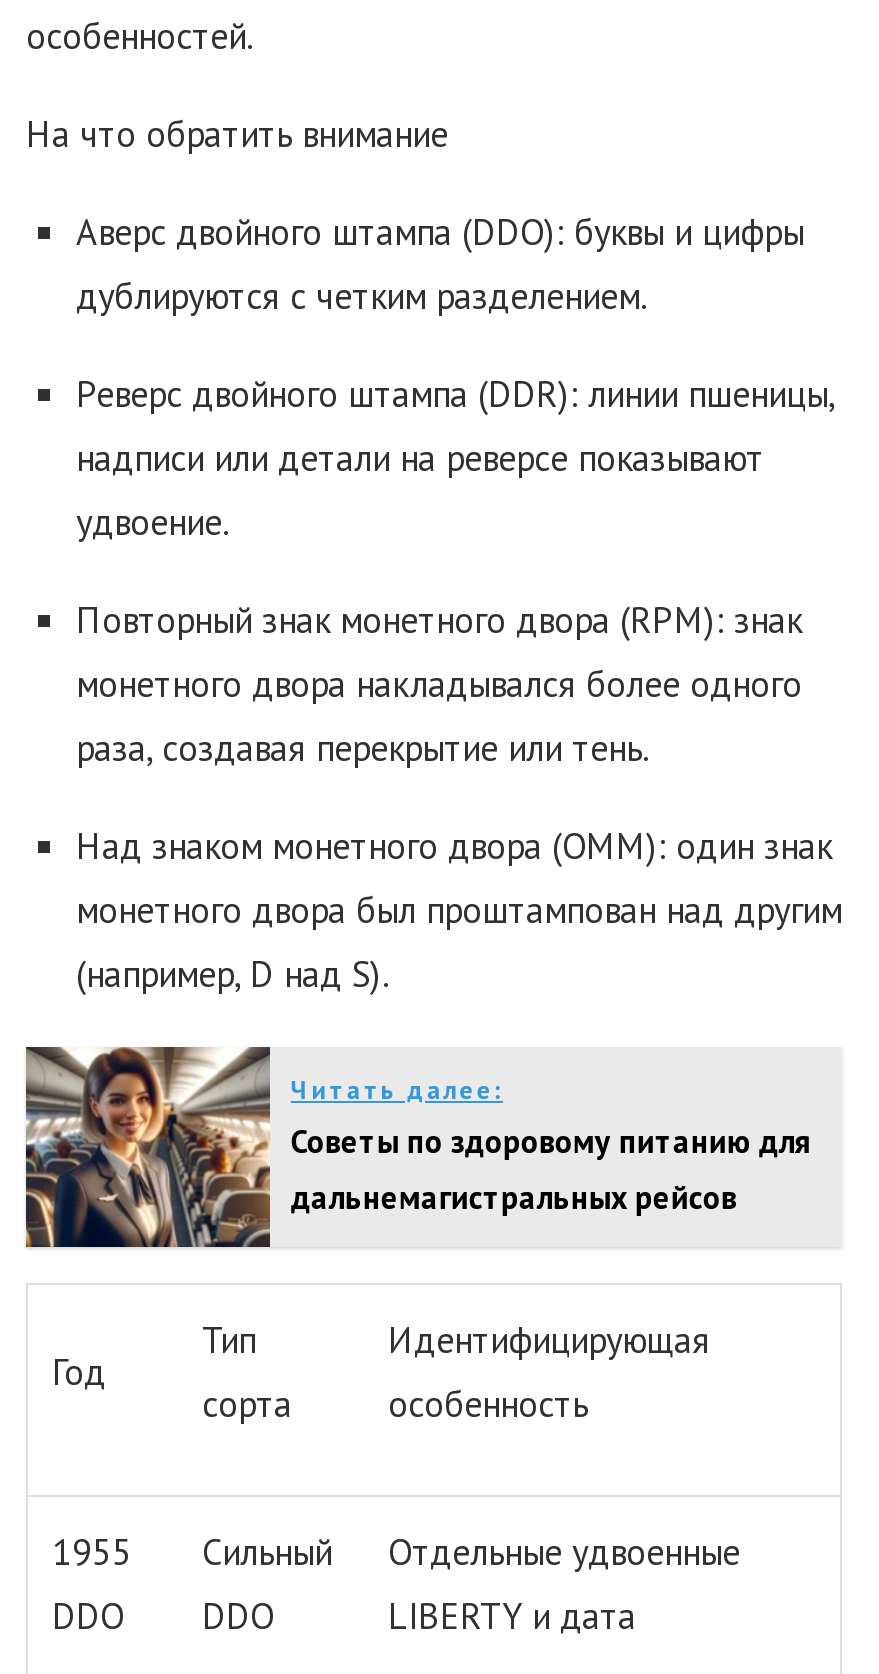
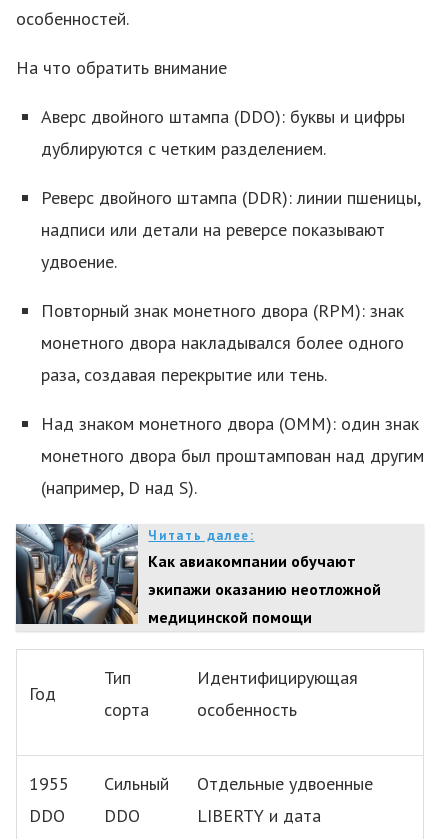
- [image]
- Советы по здоровому питанию для
- дальнемагистральных рейсов
+ [image]
+ Как авиакомпании обучают
+ экипажи оказанию неотложной
+ медицинской помощи
